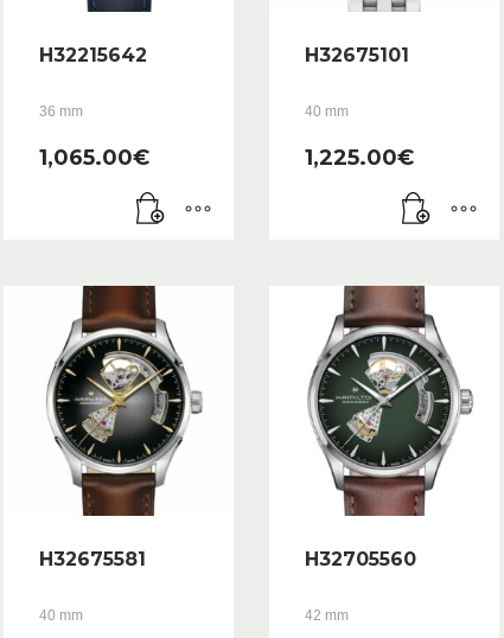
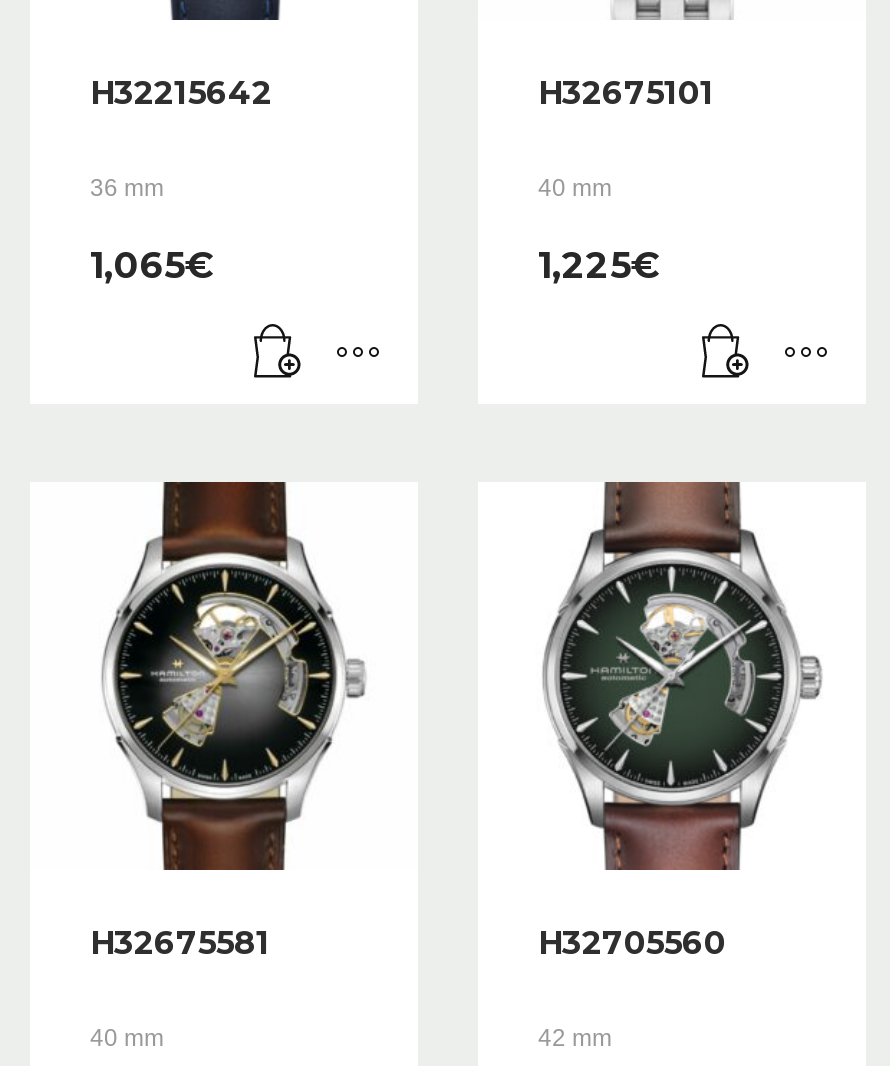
- 1,065.00€
+ 1,065€

- 1,225.00€
+ 1,225€
